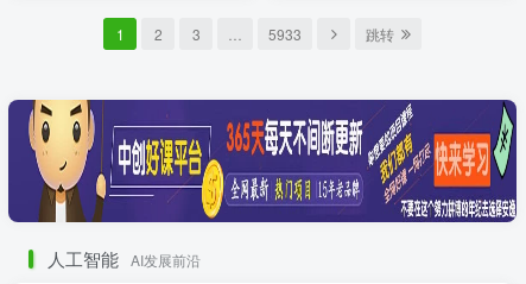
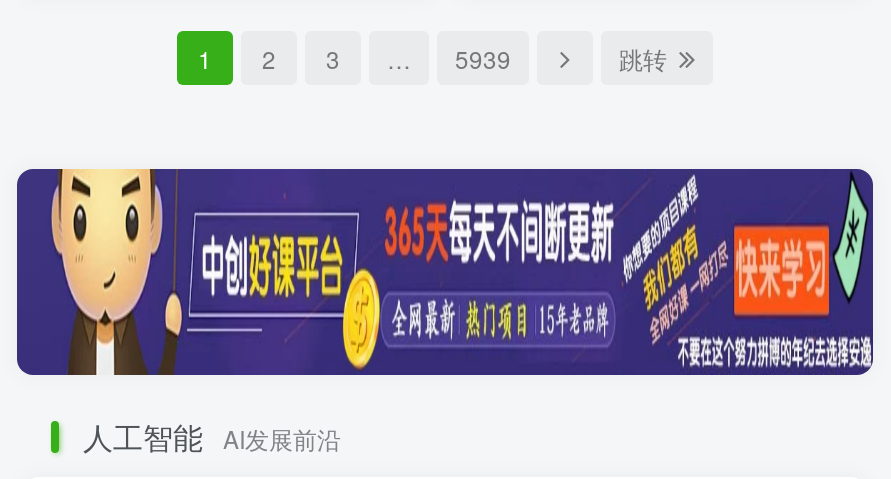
- 5933
+ 5939
